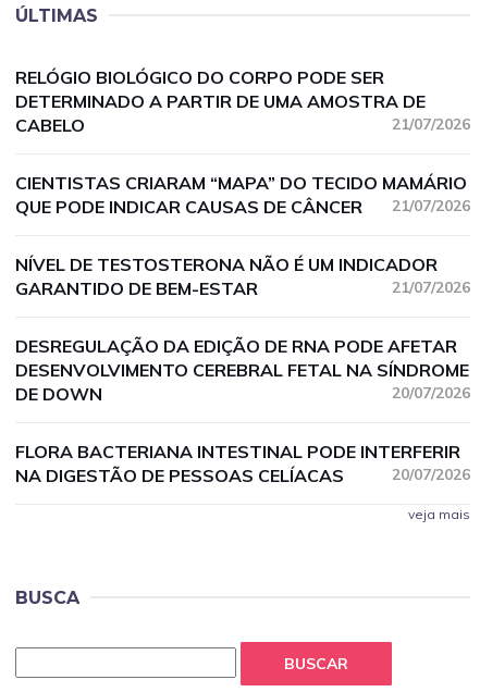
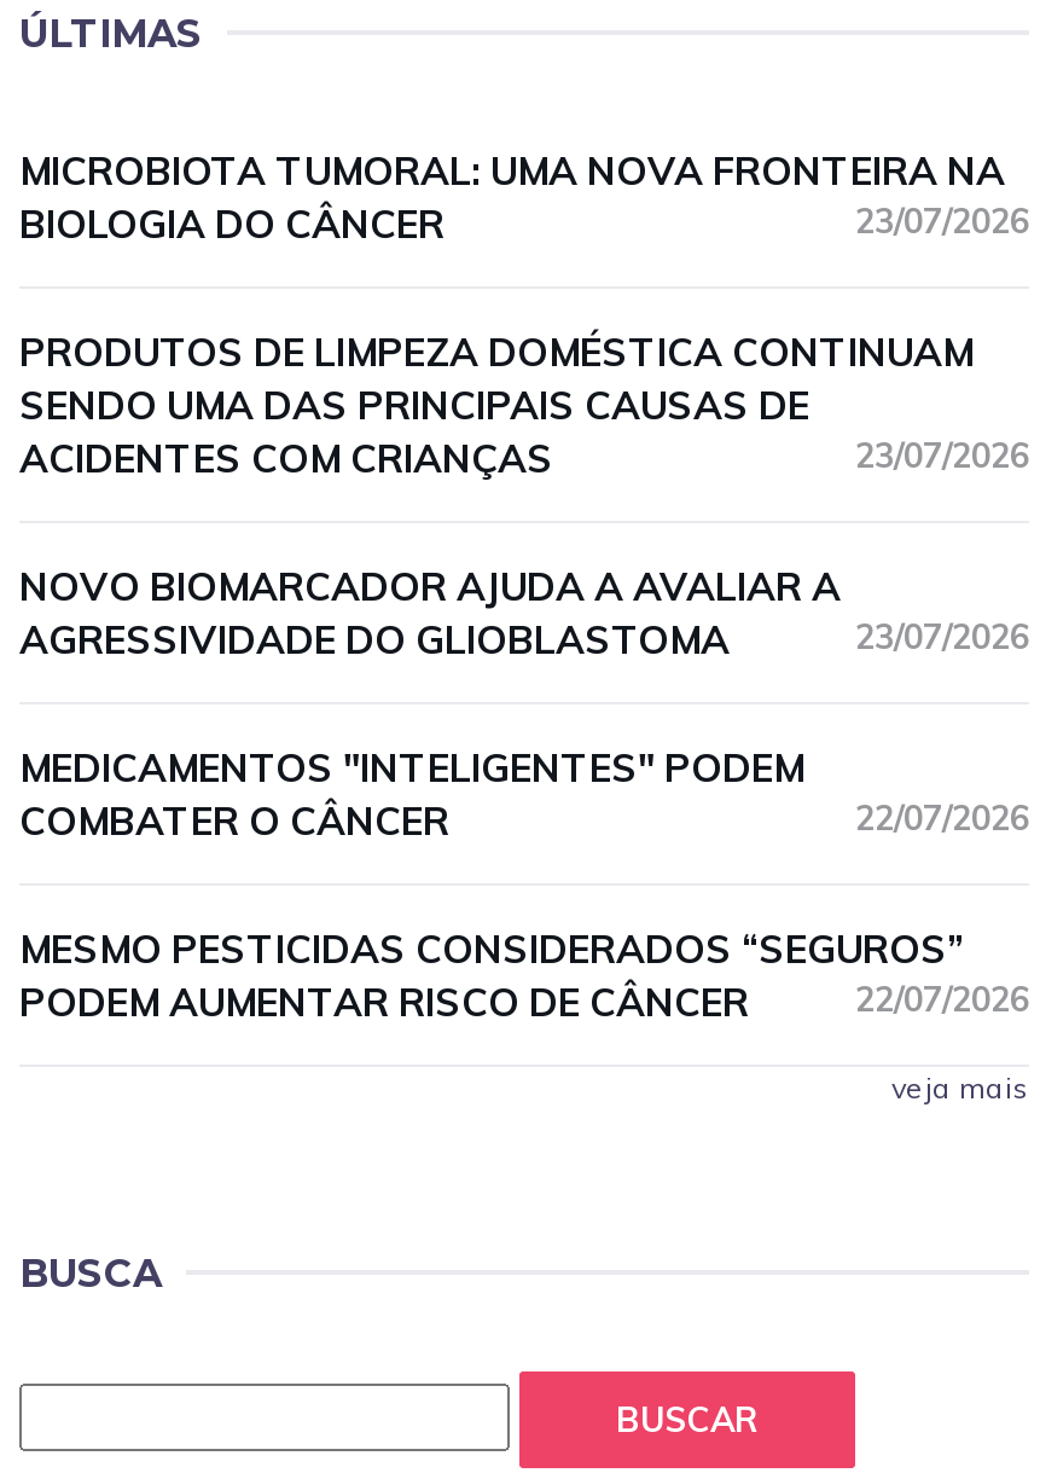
- RELÓGIO BIOLÓGICO DO CORPO PODE SER
- DETERMINADO A PARTIR DE UMA AMOSTRA DE
- CABELO
- 21/07/2026
+ MICROBIOTA TUMORAL: UMA NOVA FRONTEIRA NA
+ BIOLOGIA DO CÂNCER
+ 23/07/2026

- CIENTISTAS CRIARAM “MAPA” DO TECIDO MAMÁRIO
- QUE PODE INDICAR CAUSAS DE CÂNCER
- 21/07/2026
+ PRODUTOS DE LIMPEZA DOMÉSTICA CONTINUAM
+ SENDO UMA DAS PRINCIPAIS CAUSAS DE
+ ACIDENTES COM CRIANÇAS
+ 23/07/2026

- NÍVEL DE TESTOSTERONA NÃO É UM INDICADOR
- GARANTIDO DE BEM-ESTAR
- 21/07/2026
+ NOVO BIOMARCADOR AJUDA A AVALIAR A
+ AGRESSIVIDADE DO GLIOBLASTOMA
+ 23/07/2026

- DESREGULAÇÃO DA EDIÇÃO DE RNA PODE AFETAR
- DESENVOLVIMENTO CEREBRAL FETAL NA SÍNDROME
- DE DOWN
- 20/07/2026
+ MEDICAMENTOS "INTELIGENTES" PODEM
+ COMBATER O CÂNCER
+ 22/07/2026

- FLORA BACTERIANA INTESTINAL PODE INTERFERIR
- NA DIGESTÃO DE PESSOAS CELÍACAS
- 20/07/2026
+ MESMO PESTICIDAS CONSIDERADOS “SEGUROS”
+ PODEM AUMENTAR RISCO DE CÂNCER
+ 22/07/2026
